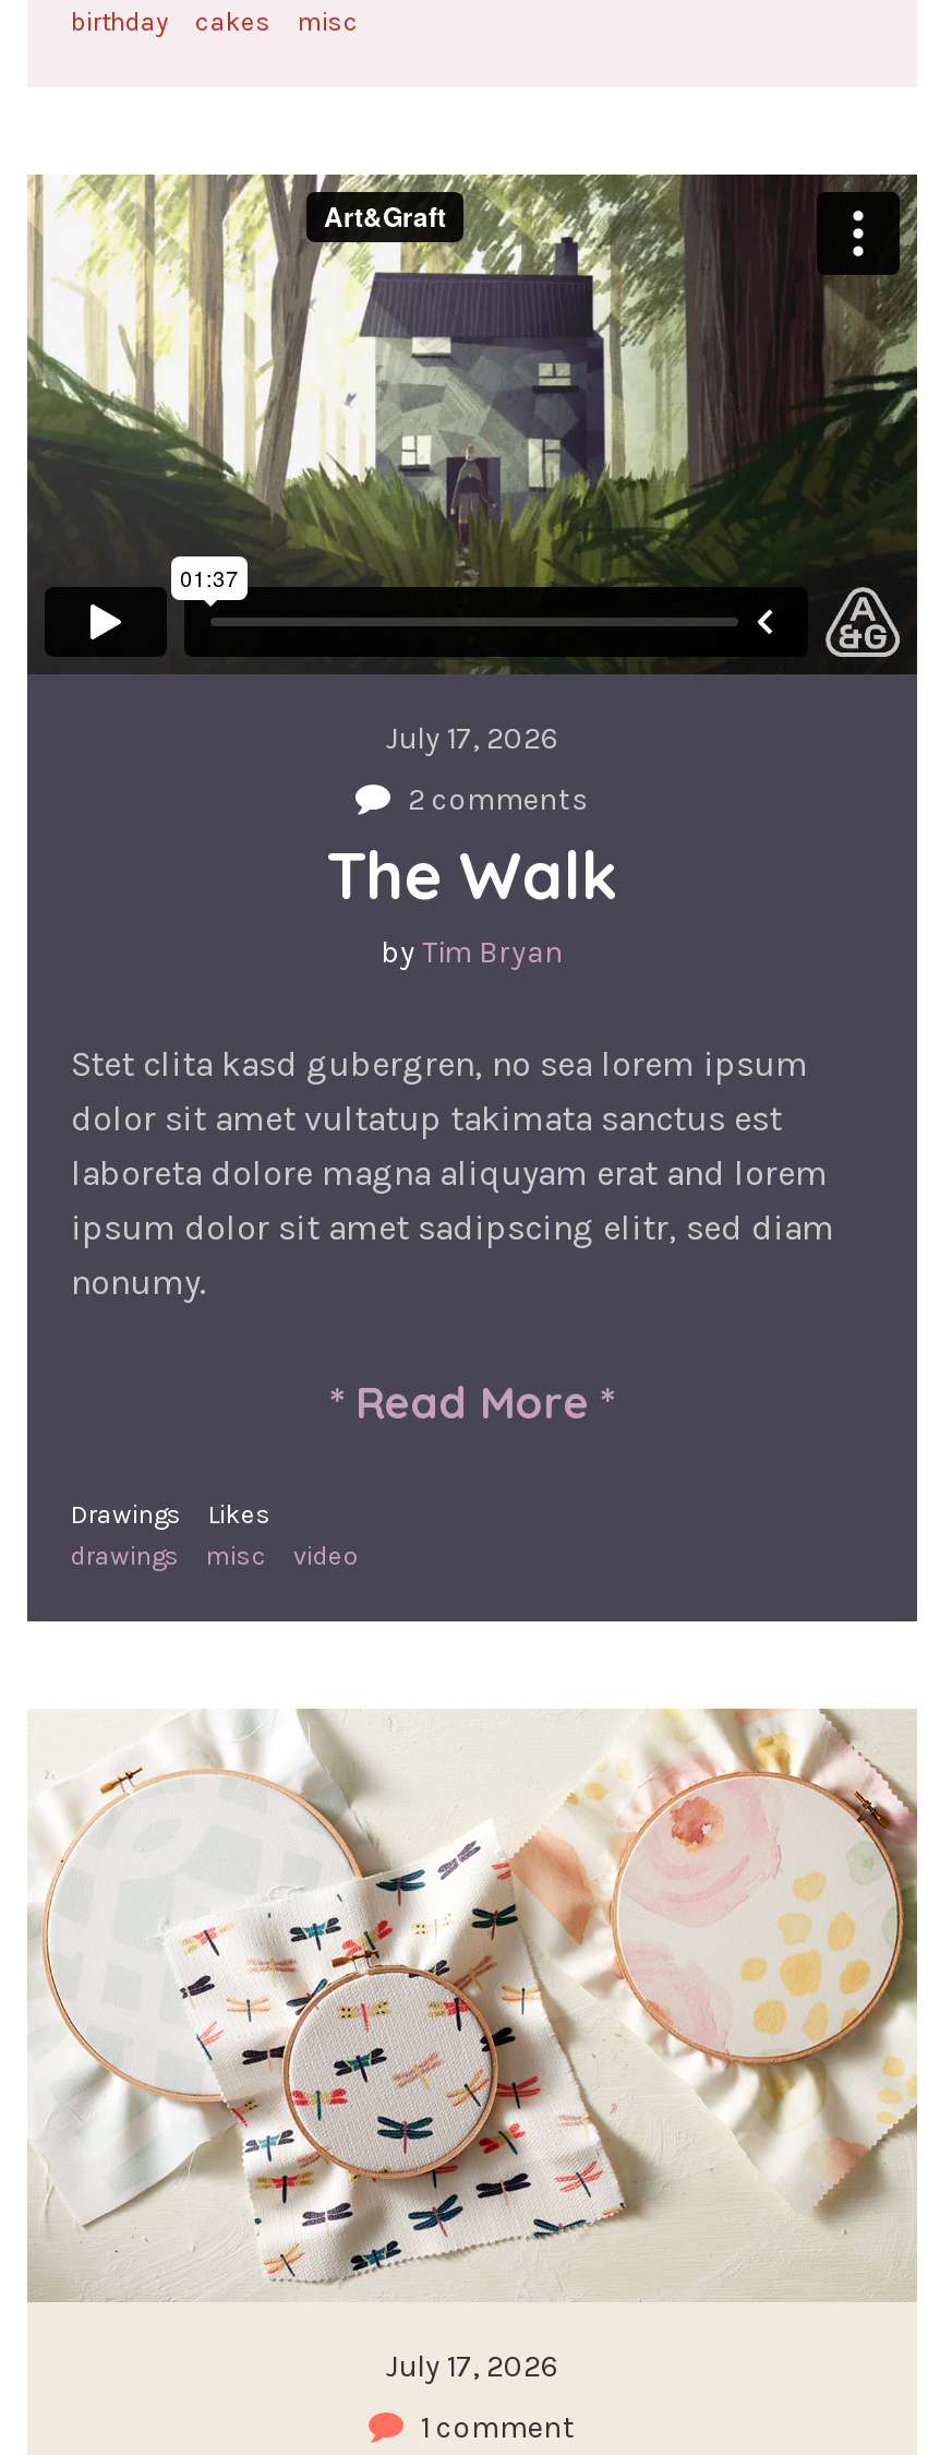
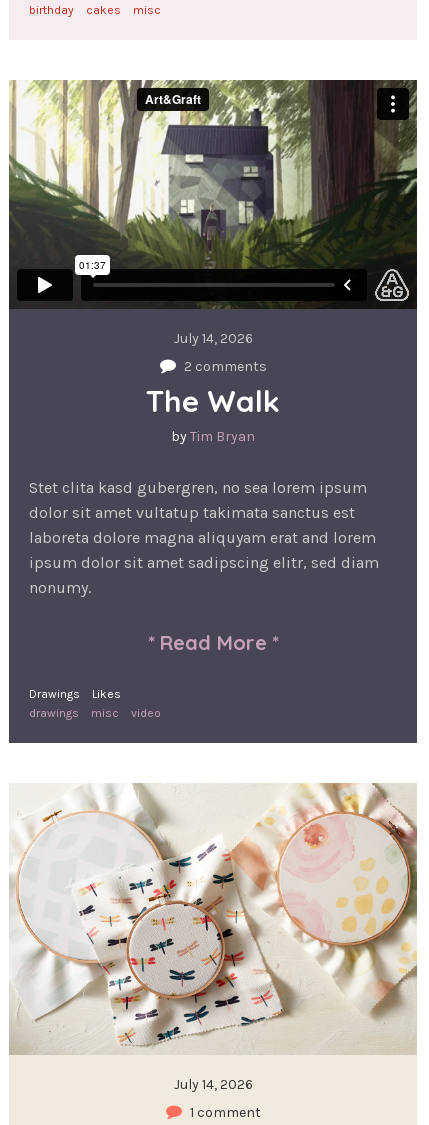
- [image]
+ [image]

- July 17, 2026
+ July 14, 2026

- July 17, 2026
+ July 14, 2026
